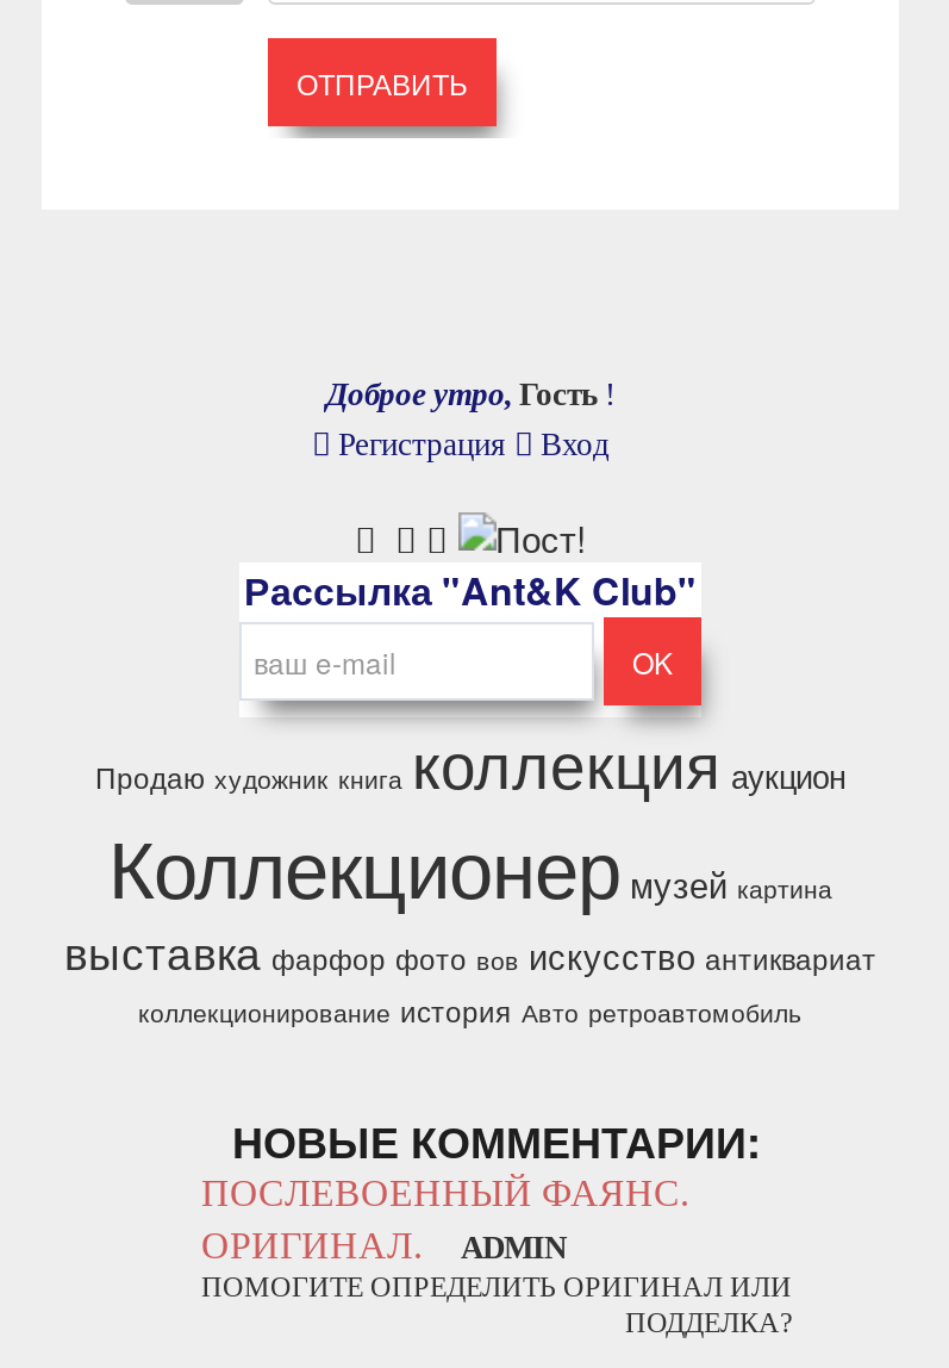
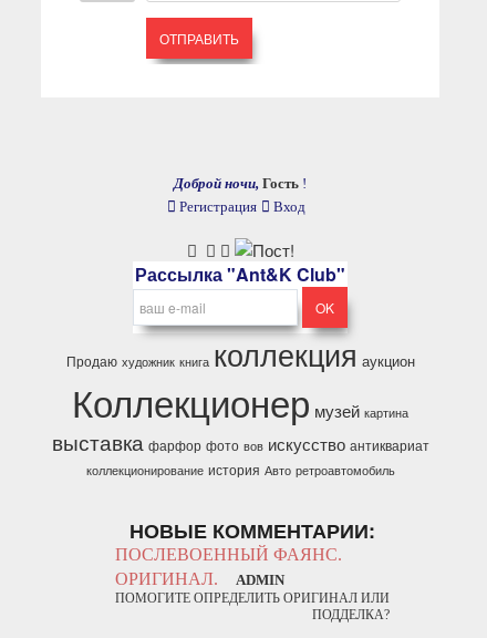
- Доброе утро, Гость !
+ Доброй ночи, Гость !
